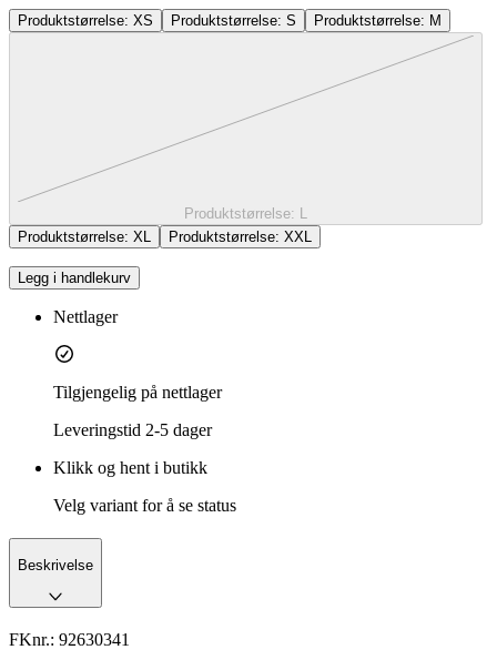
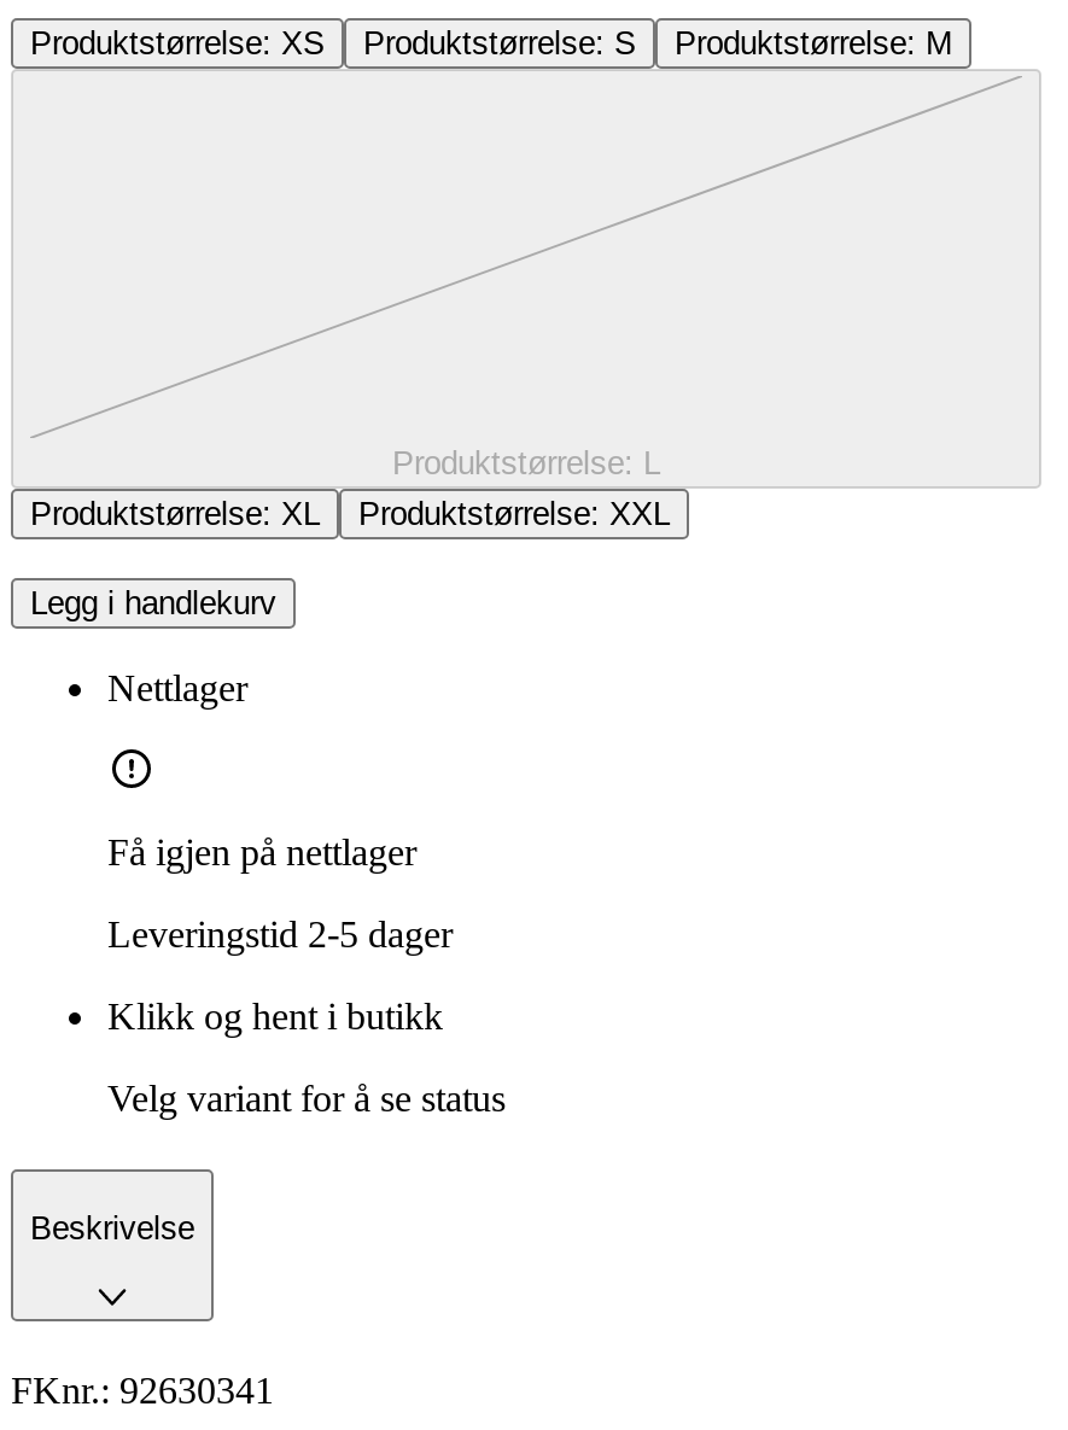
- Tilgjengelig på nettlager
+ Få igjen på nettlager
